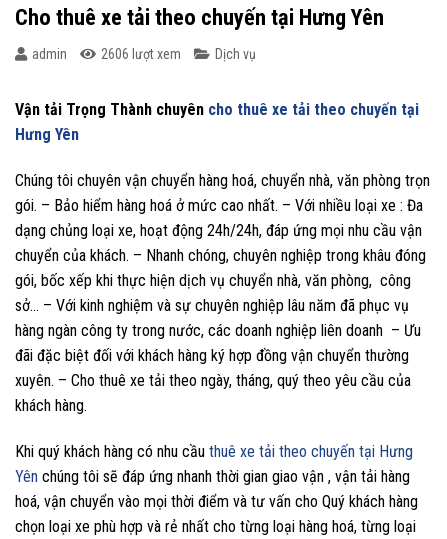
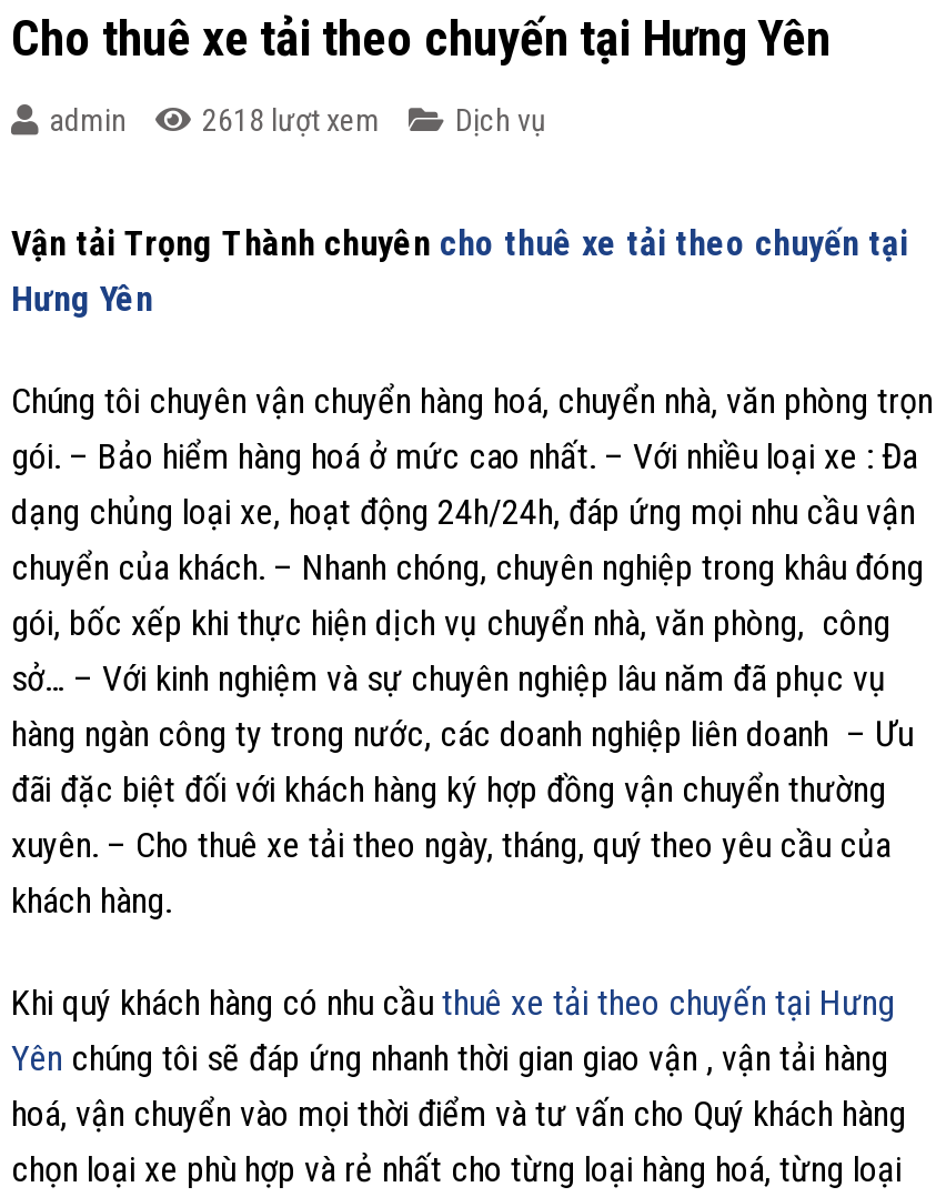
- 2606 lượt xem
+ 2618 lượt xem
